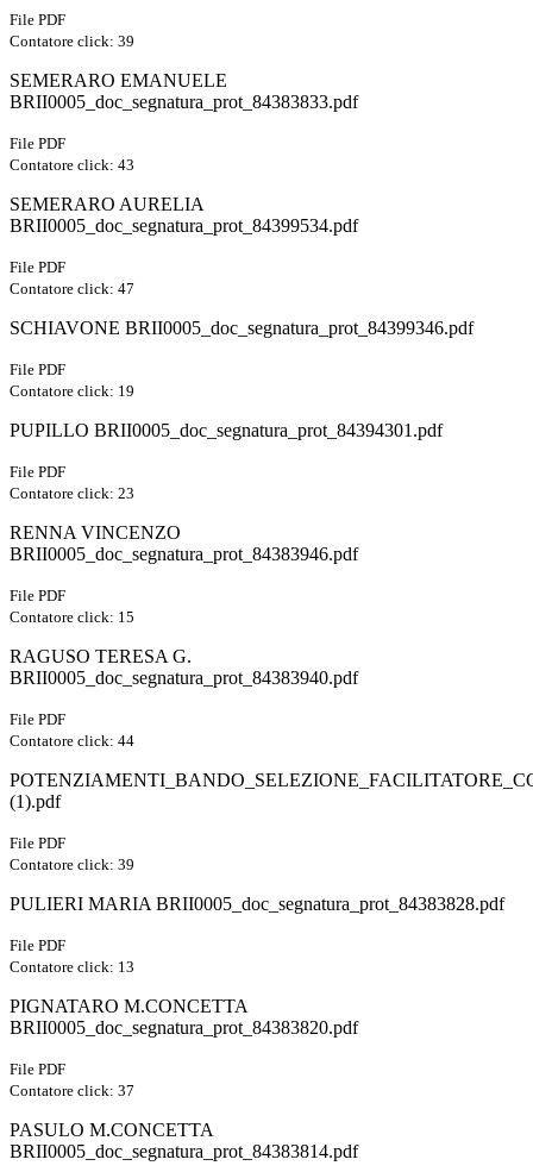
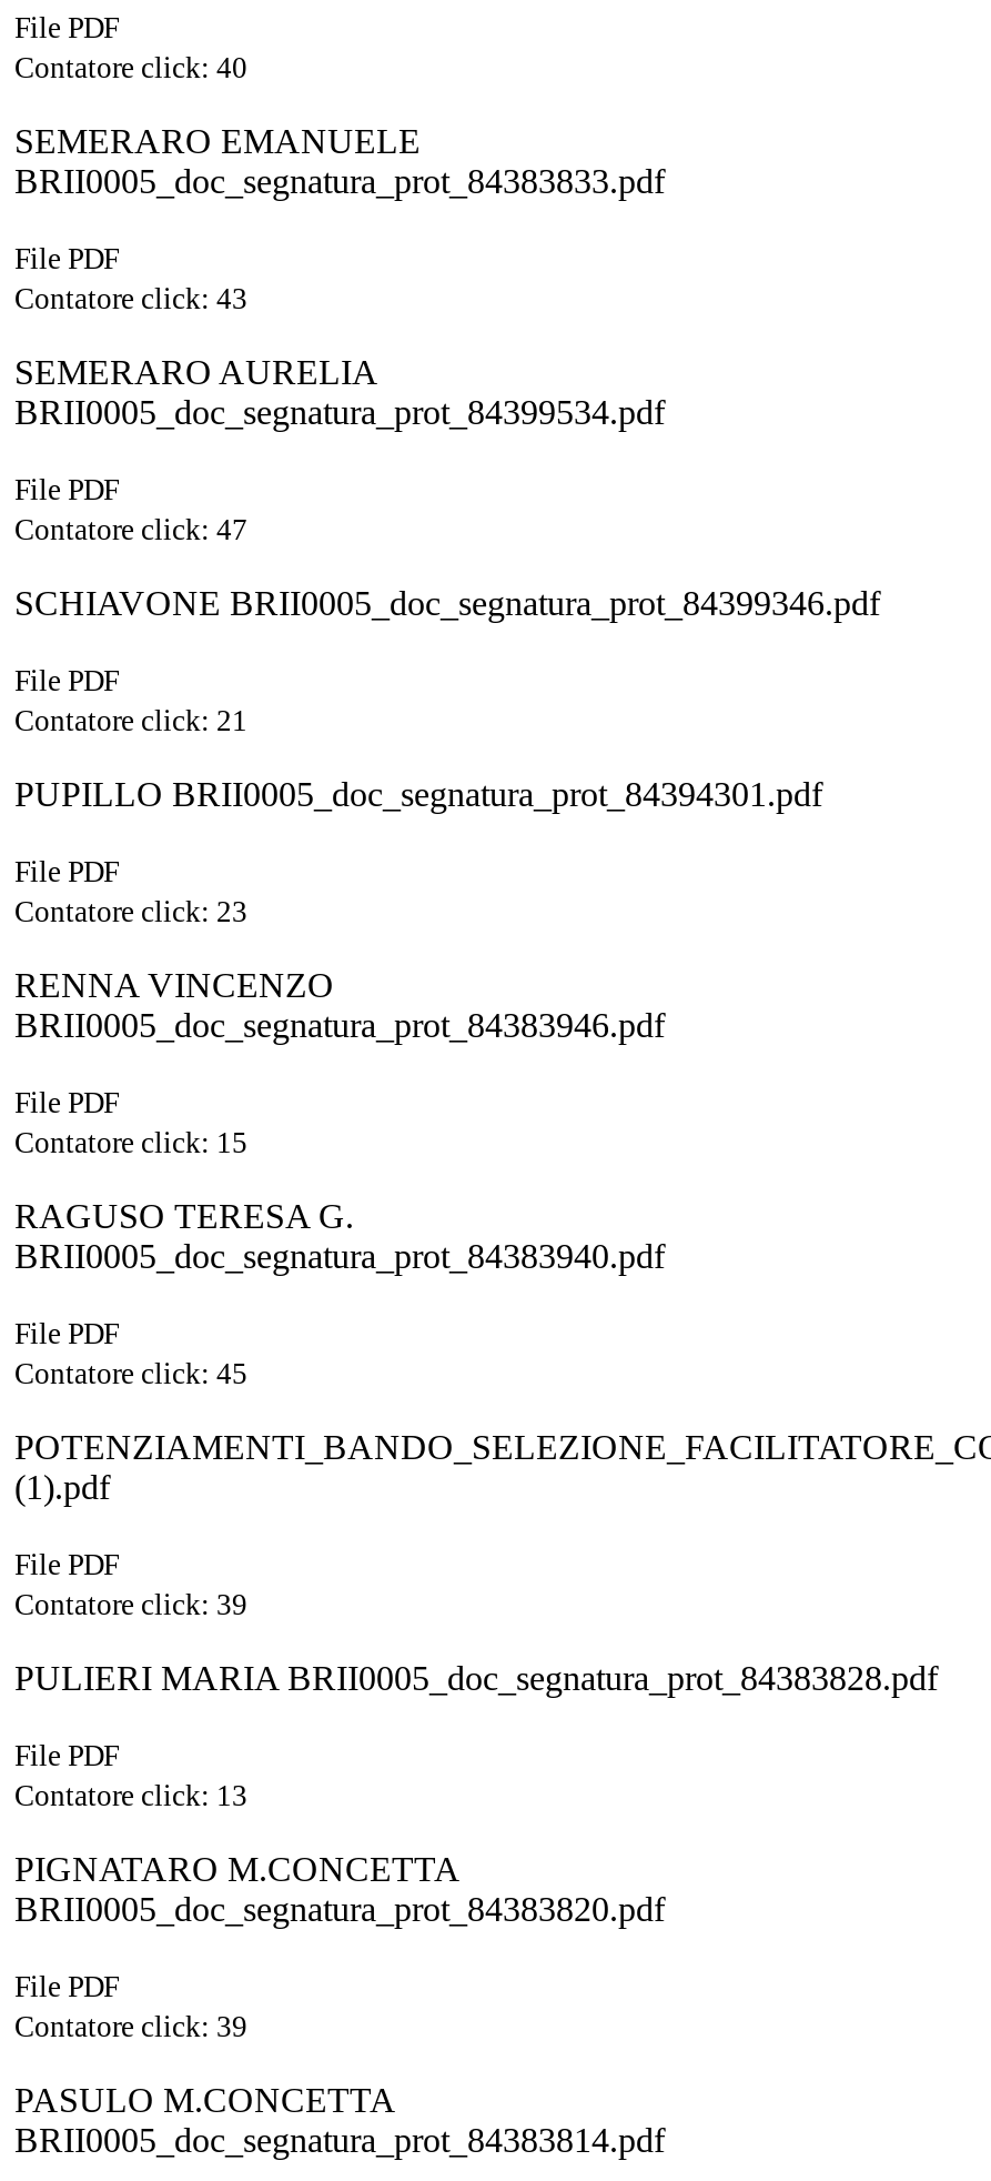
- Contatore click: 39
+ Contatore click: 40

- Contatore click: 19
+ Contatore click: 21

- Contatore click: 44
+ Contatore click: 45

- Contatore click: 37
+ Contatore click: 39
